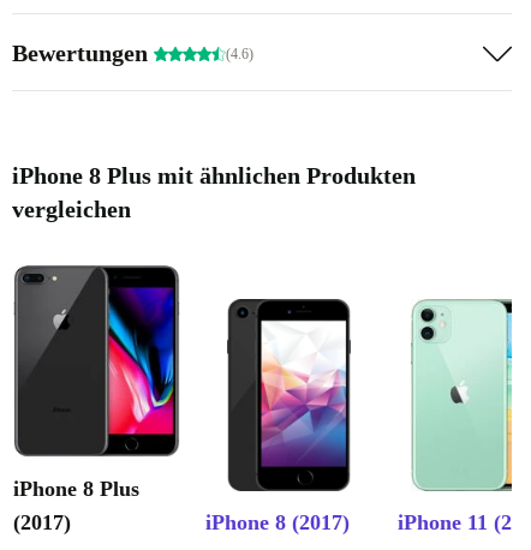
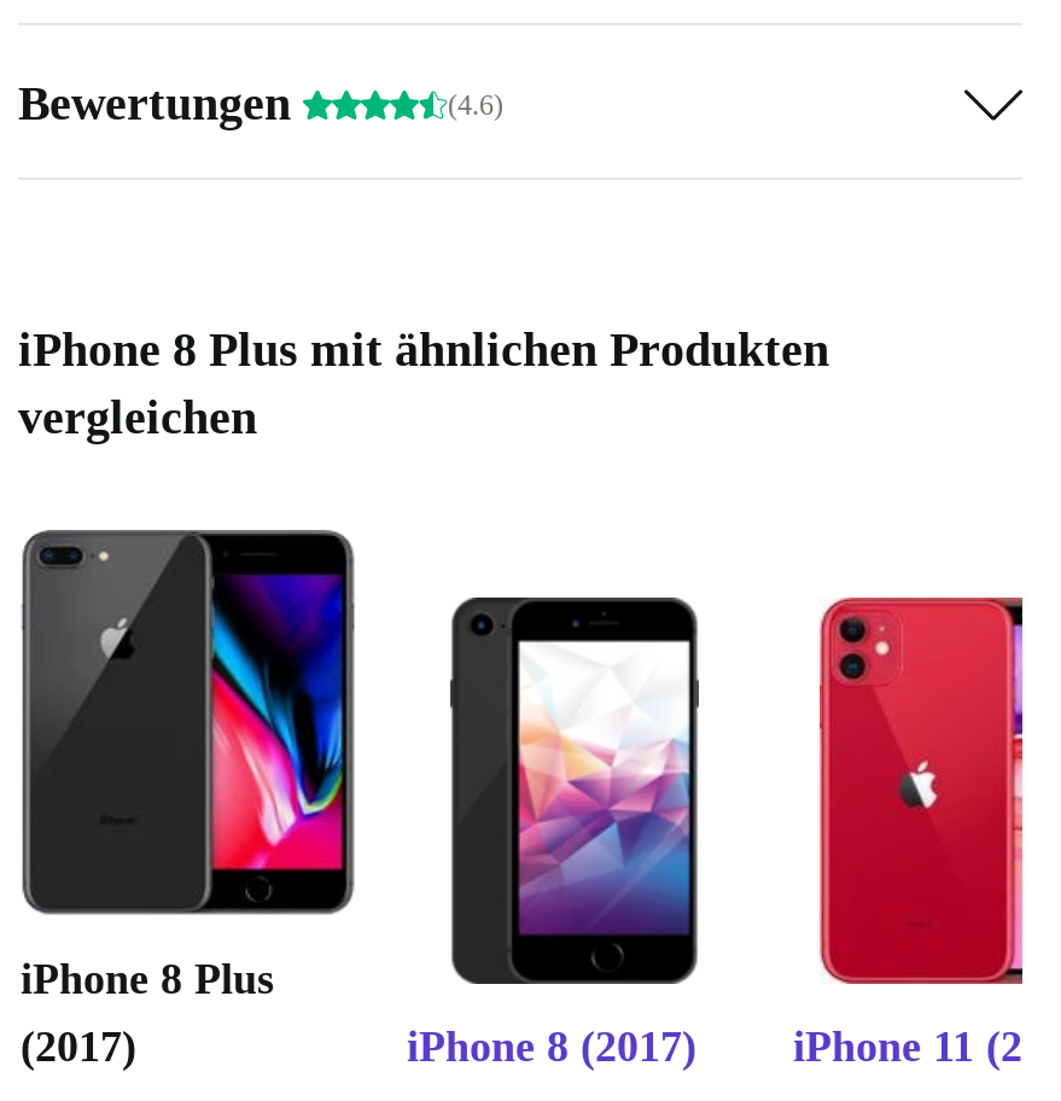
- [image]
+ [image]
